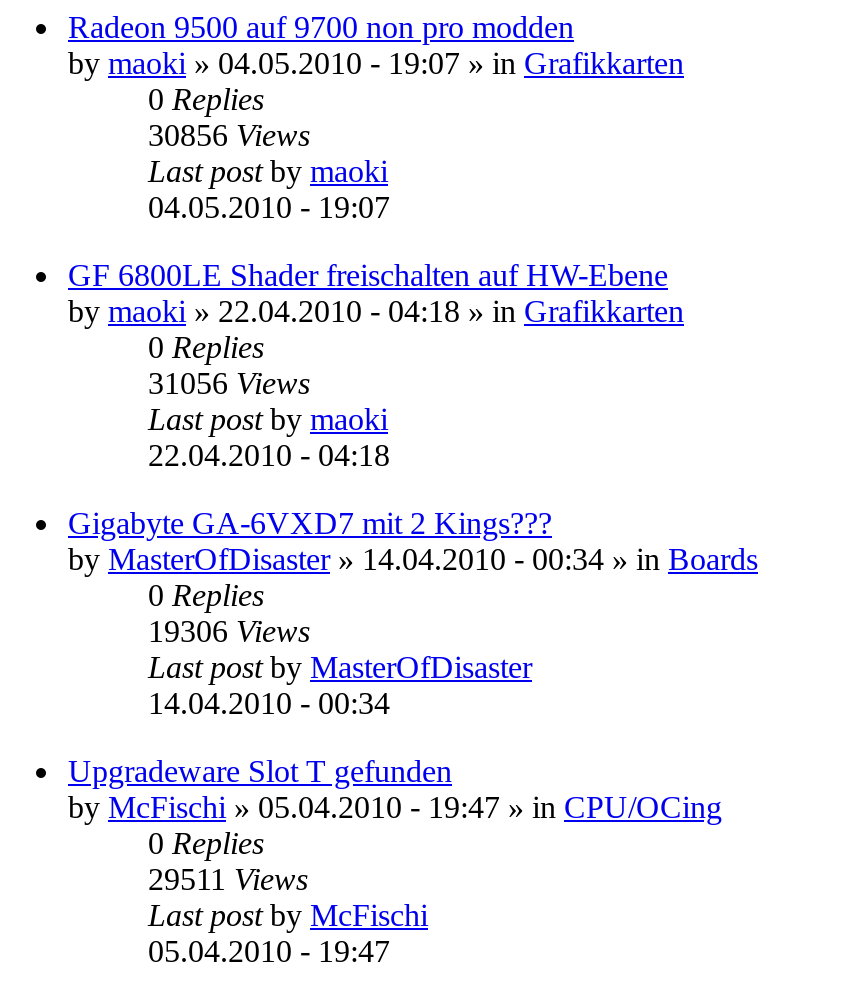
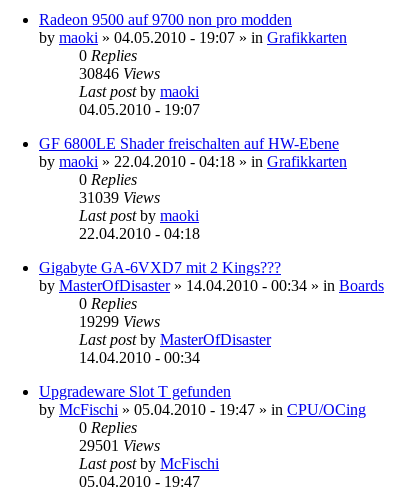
- 30856 Views
+ 30846 Views

- 31056 Views
+ 31039 Views

- 19306 Views
+ 19299 Views

- 29511 Views
+ 29501 Views
